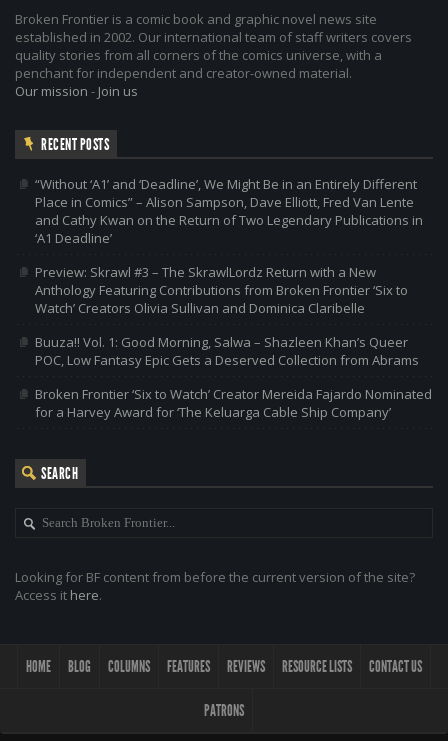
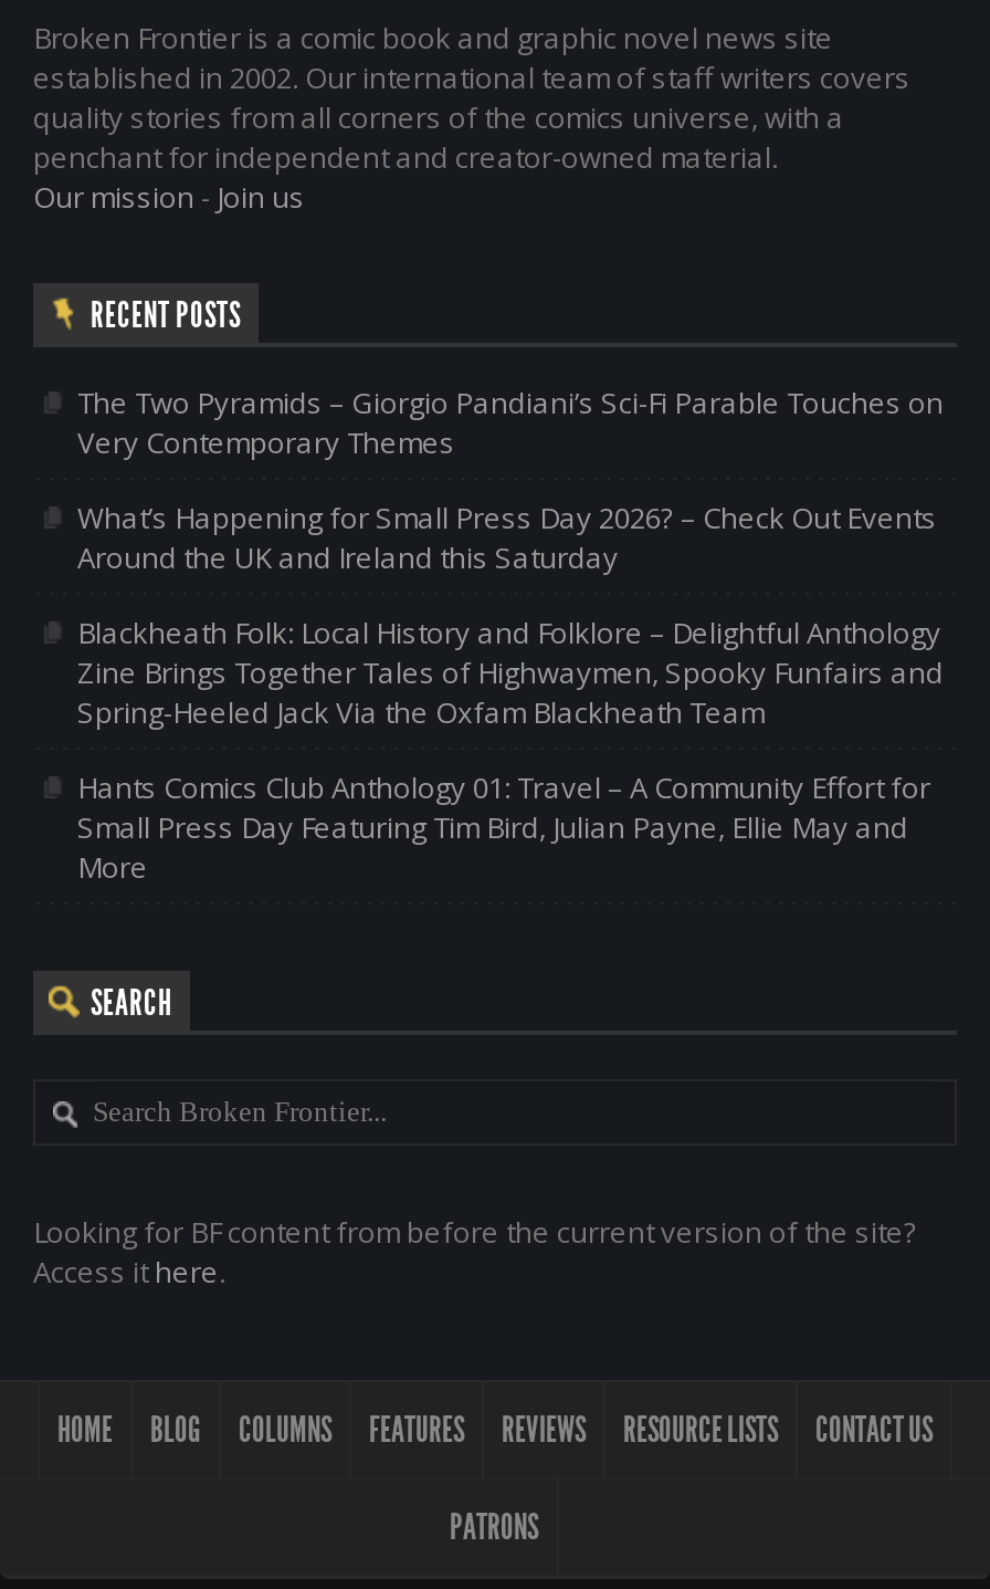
- “Without ‘A1’ and ‘Deadline’, We Might Be in an Entirely Different
- Place in Comics” – Alison Sampson, Dave Elliott, Fred Van Lente
- and Cathy Kwan on the Return of Two Legendary Publications in
- ‘A1 Deadline’
+ The Two Pyramids – Giorgio Pandiani’s Sci-Fi Parable Touches on
+ Very Contemporary Themes

- Preview: Skrawl #3 – The SkrawlLordz Return with a New
- Anthology Featuring Contributions from Broken Frontier ‘Six to
- Watch’ Creators Olivia Sullivan and Dominica Claribelle
+ What’s Happening for Small Press Day 2026? – Check Out Events
+ Around the UK and Ireland this Saturday

- Buuza!! Vol. 1: Good Morning, Salwa – Shazleen Khan’s Queer
- POC, Low Fantasy Epic Gets a Deserved Collection from Abrams
+ Blackheath Folk: Local History and Folklore – Delightful Anthology
+ Zine Brings Together Tales of Highwaymen, Spooky Funfairs and
+ Spring-Heeled Jack Via the Oxfam Blackheath Team

- Broken Frontier ‘Six to Watch’ Creator Mereida Fajardo Nominated
- for a Harvey Award for ‘The Keluarga Cable Ship Company’
+ Hants Comics Club Anthology 01: Travel – A Community Effort for
+ Small Press Day Featuring Tim Bird, Julian Payne, Ellie May and
+ More
